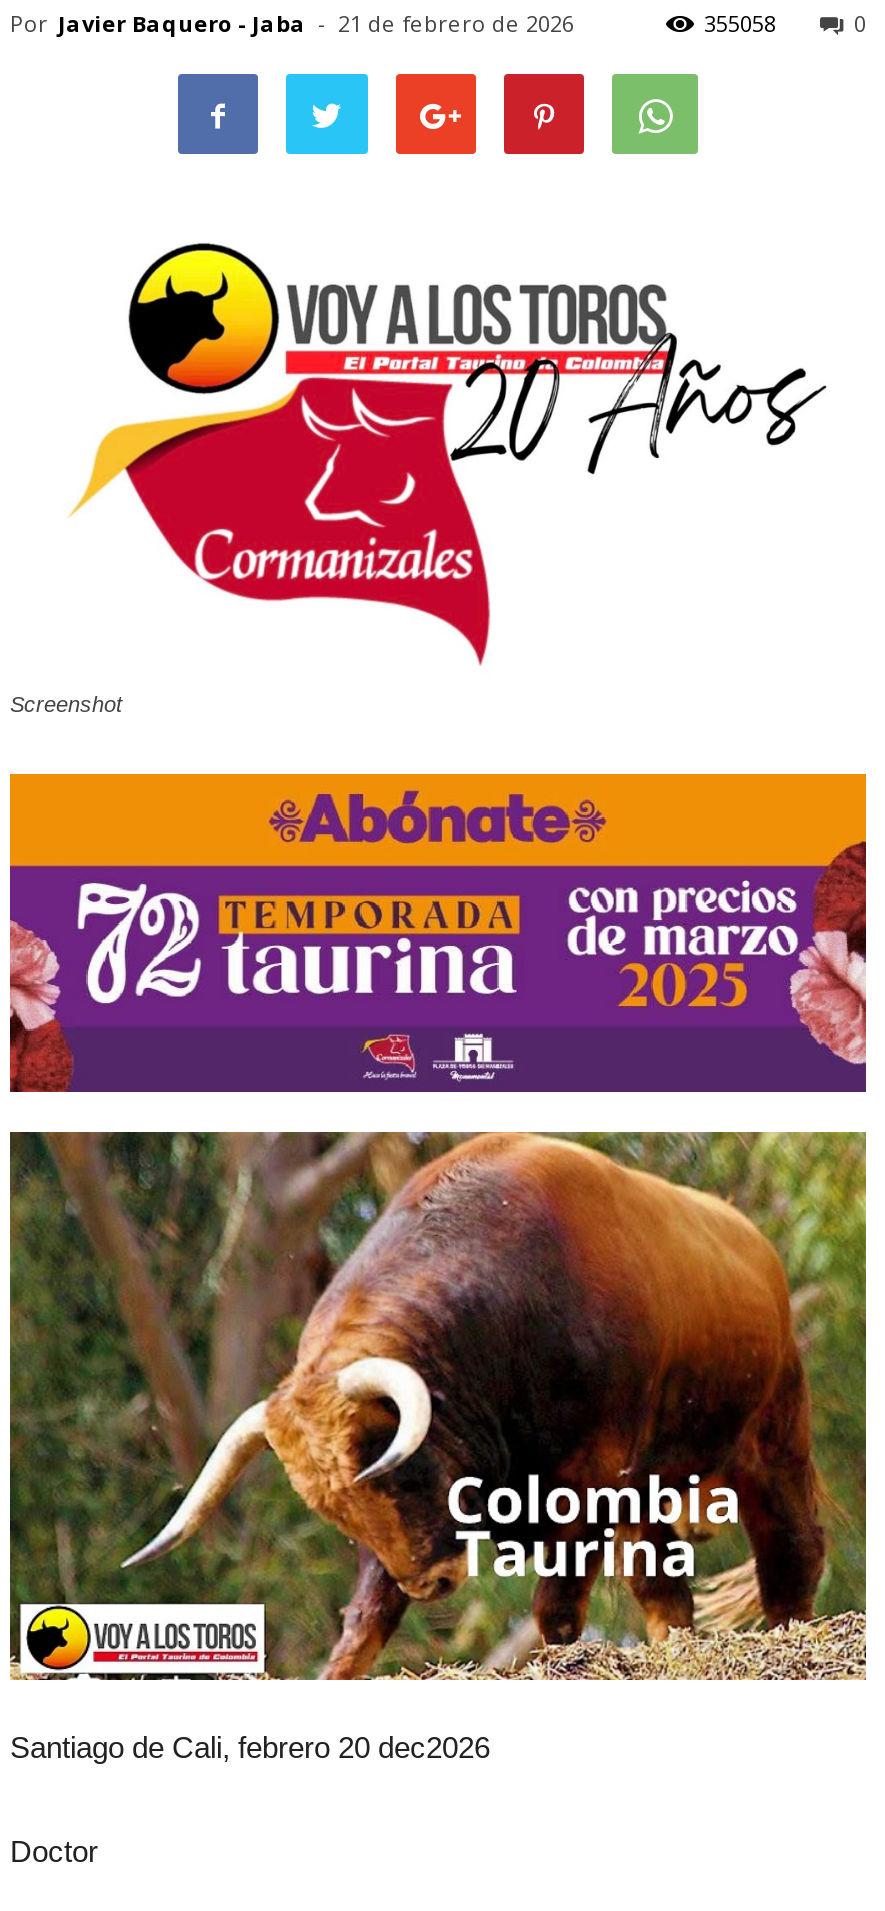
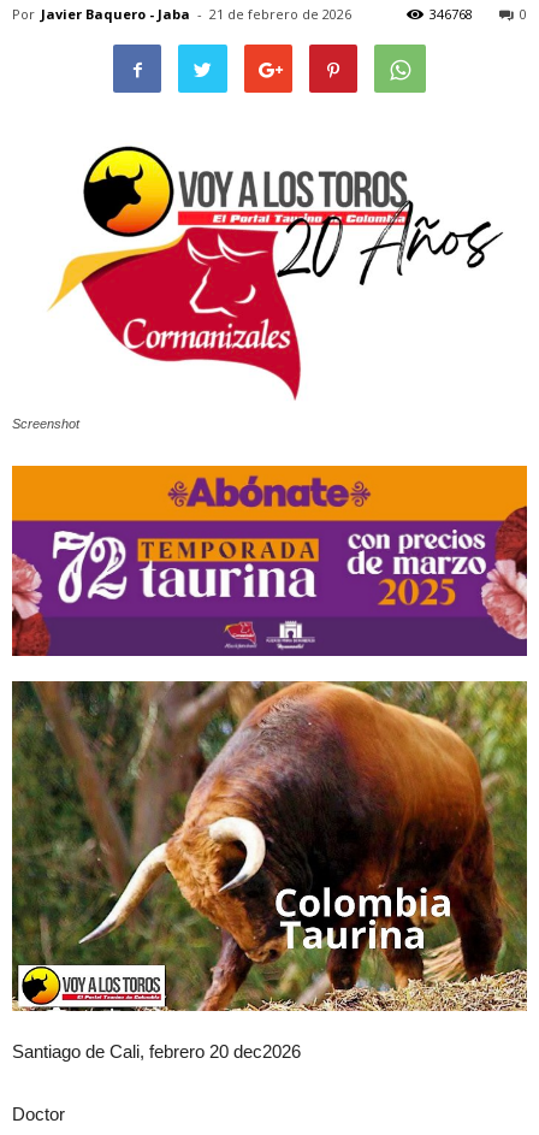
- 355058
+ 346768
